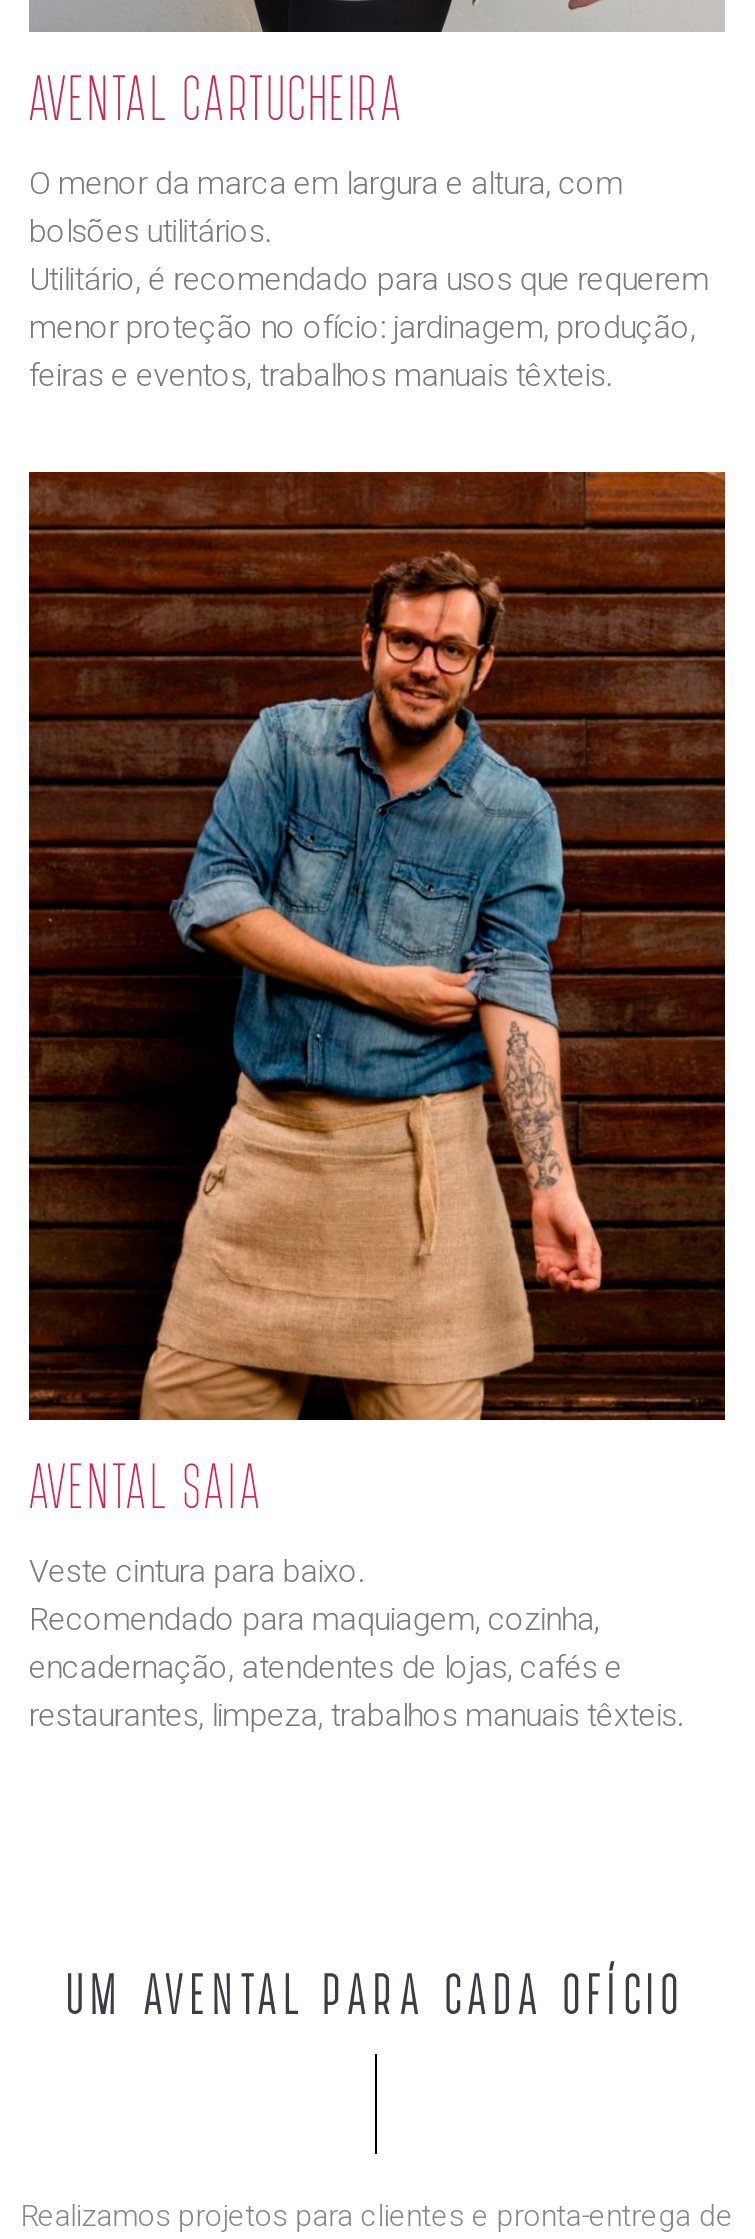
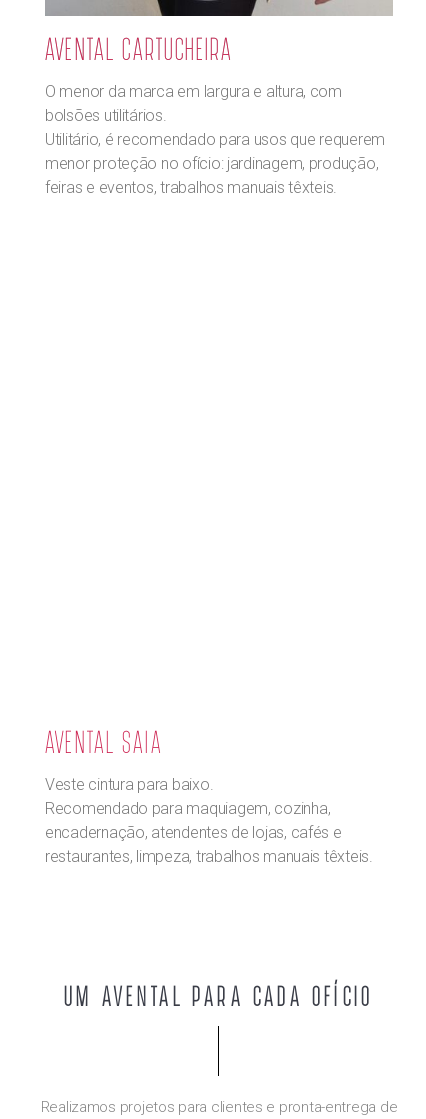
- [image]
